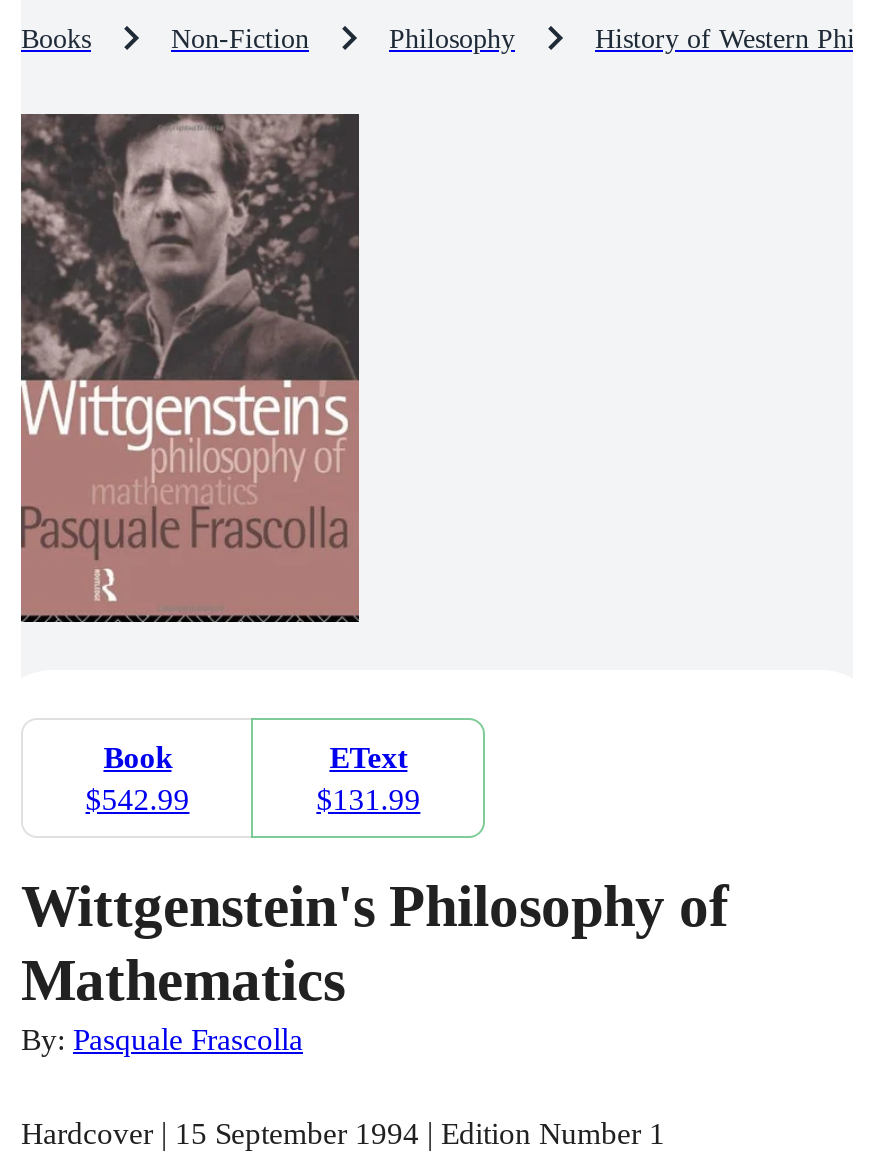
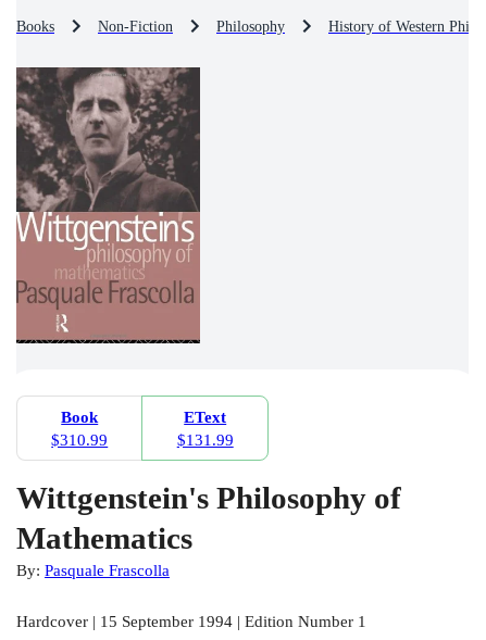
- $542.99
+ $310.99
